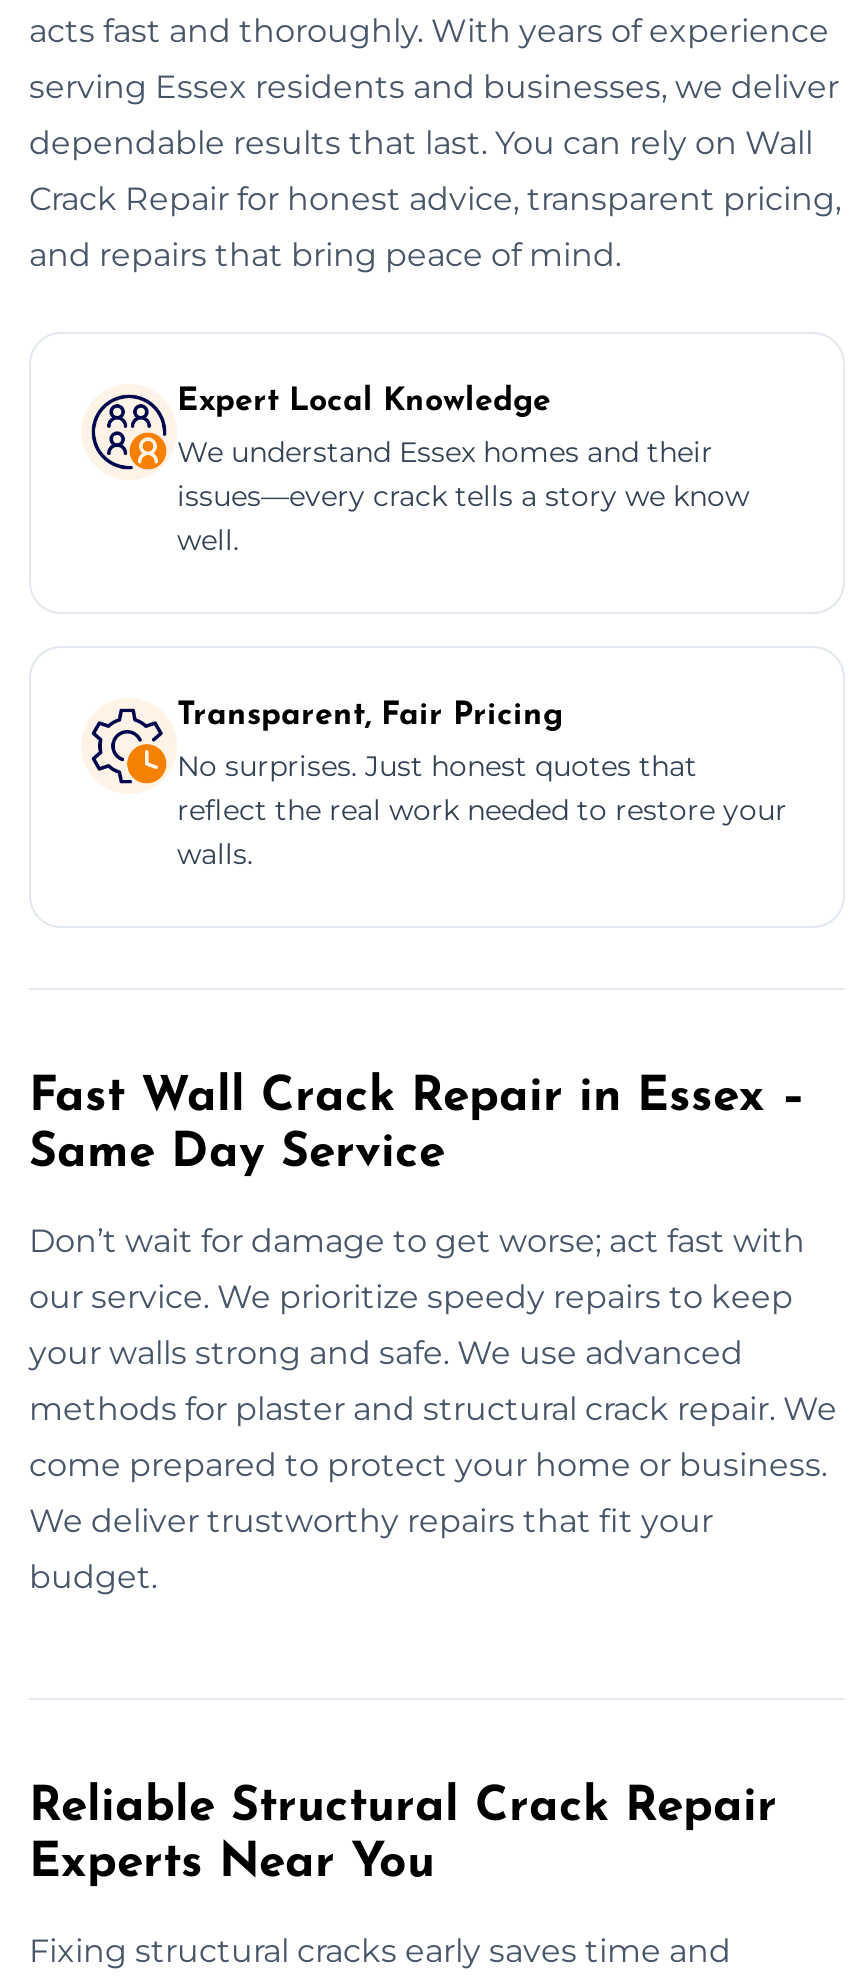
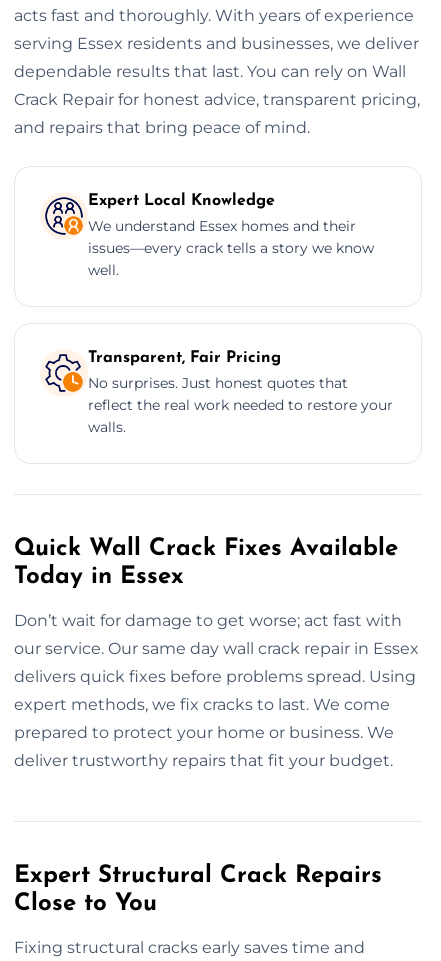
- Fast Wall Crack Repair in Essex –
- Same Day Service
+ Quick Wall Crack Fixes Available
+ Today in Essex

- our service. We prioritize speedy repairs to keep
- your walls strong and safe. We use advanced
- methods for plaster and structural crack repair. We
- come prepared to protect your home or business.
- We deliver trustworthy repairs that fit your
- budget.
+ our service. Our same day wall crack repair in Essex
+ delivers quick fixes before problems spread. Using
+ expert methods, we fix cracks to last. We come
+ prepared to protect your home or business. We
+ deliver trustworthy repairs that fit your budget.

- Reliable Structural Crack Repair
- Experts Near You
+ Expert Structural Crack Repairs
+ Close to You
